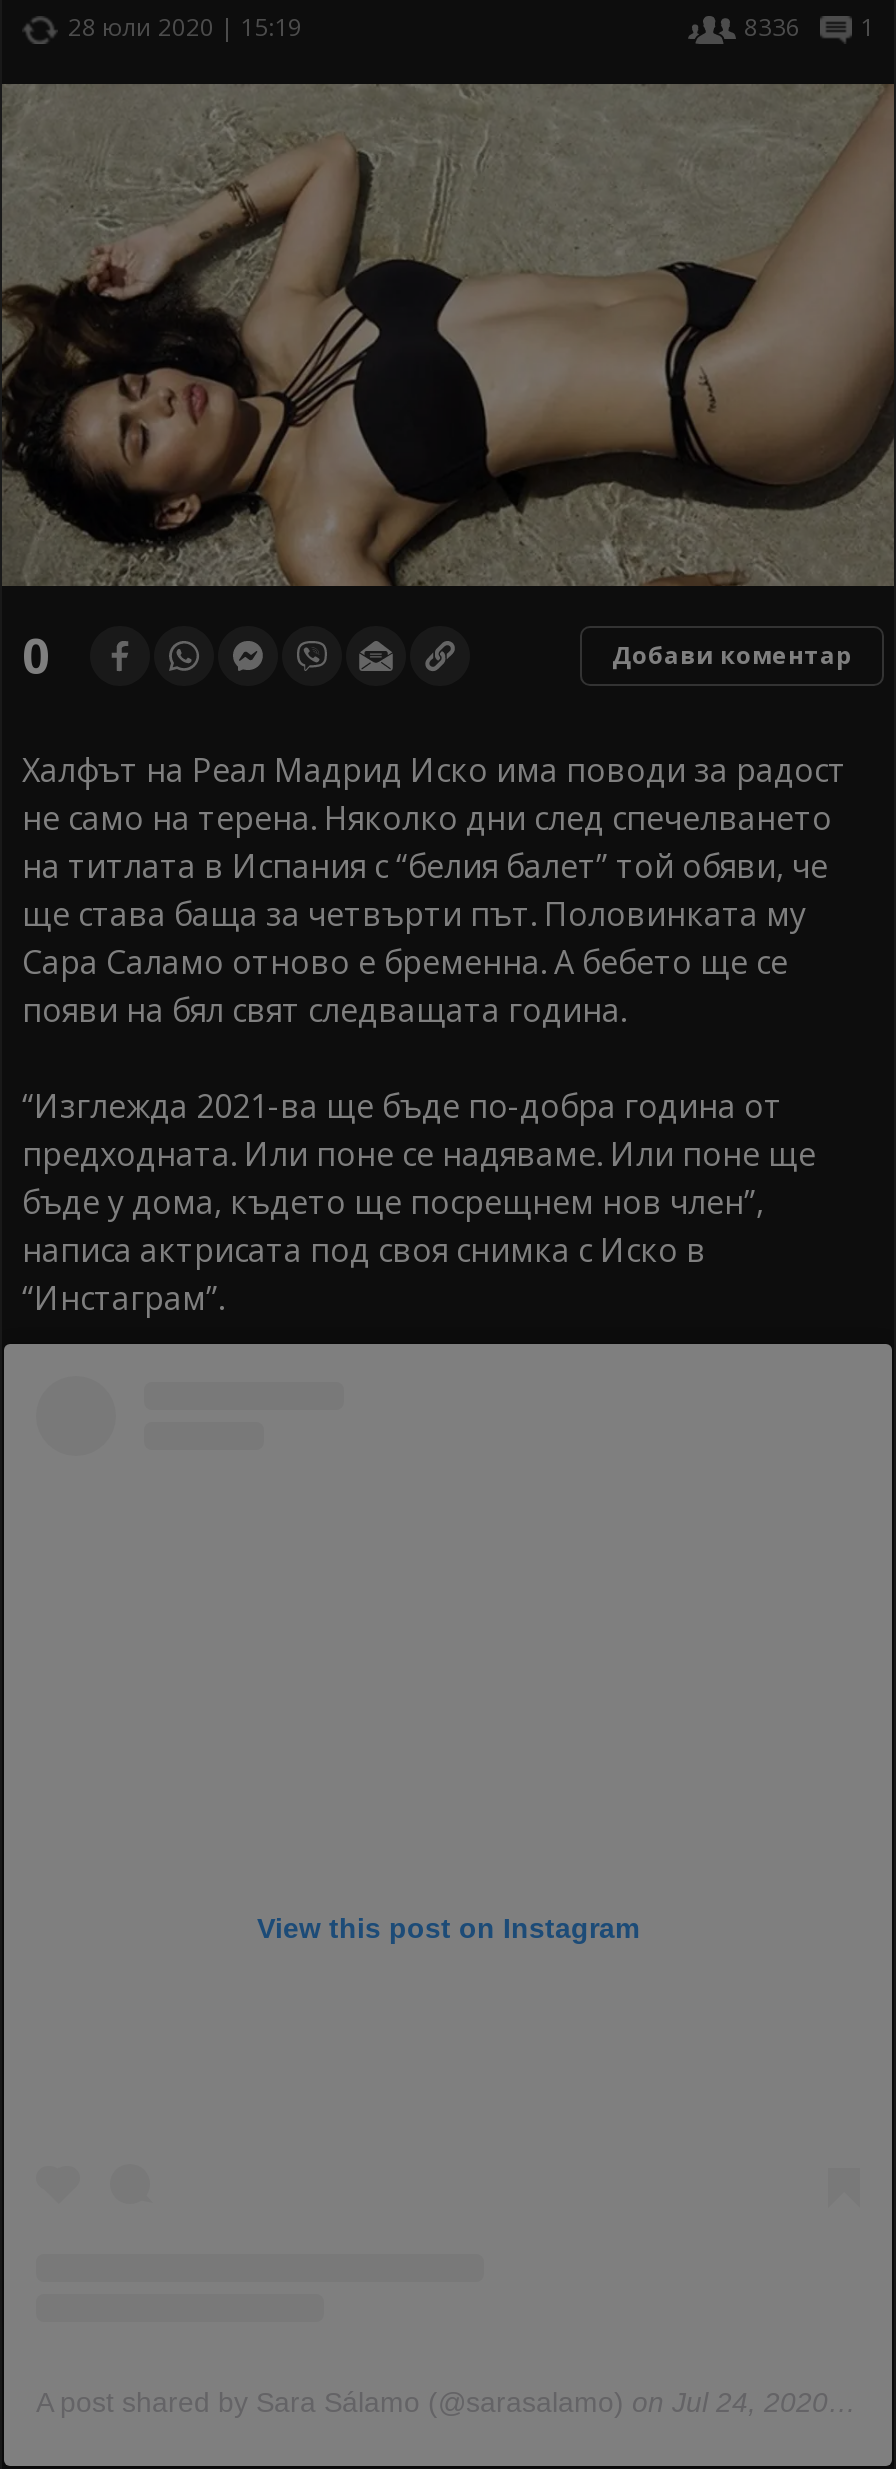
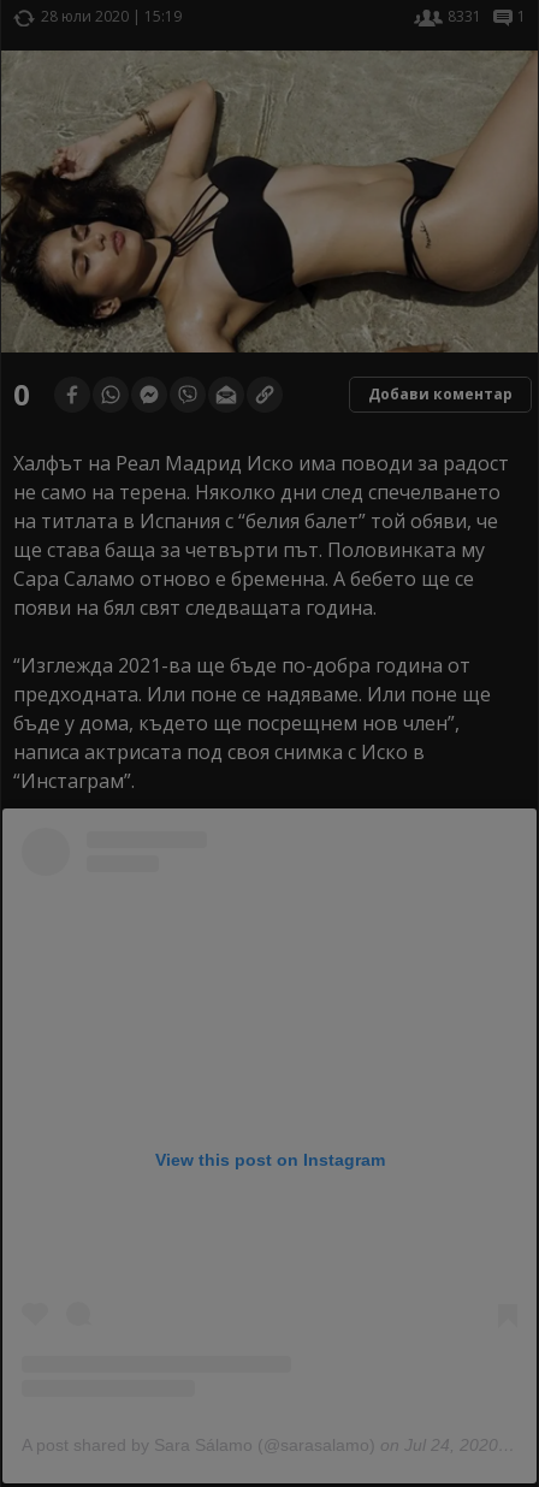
- 8336 1
+ 8331 1
